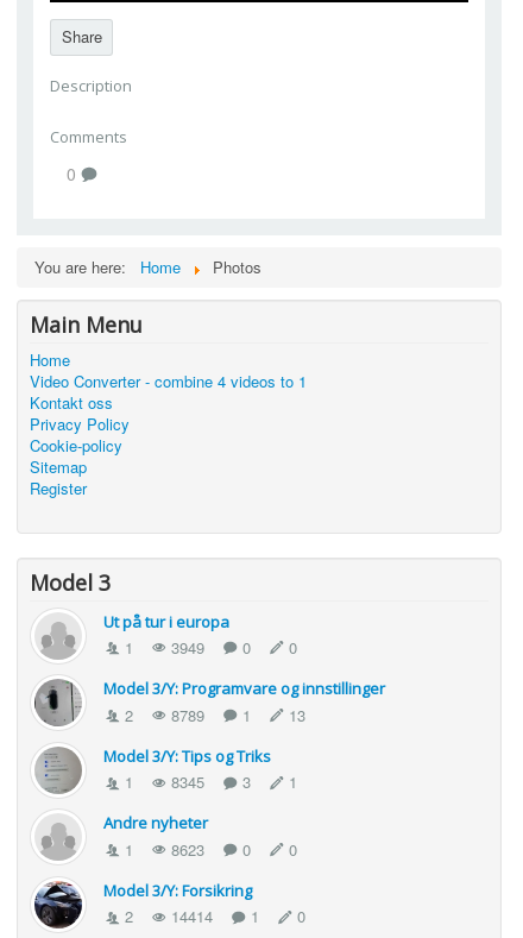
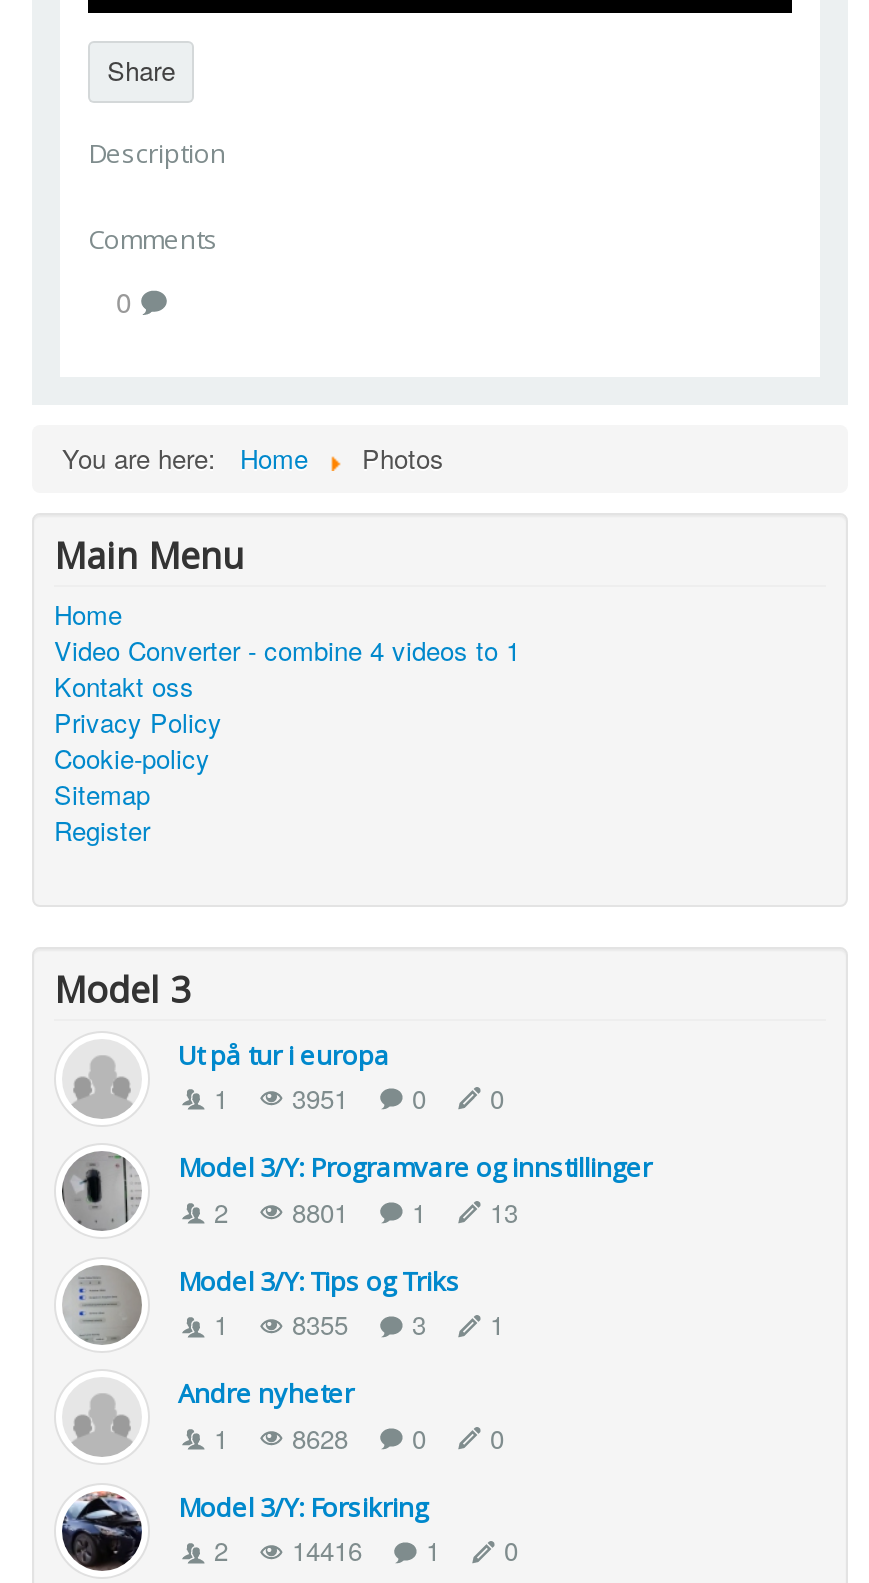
- 1 3949 0 0
+ 1 3951 0 0

- 2 8789 1 13
+ 2 8801 1 13

- 1 8345 3 1
+ 1 8355 3 1

- 1 8623 0 0
+ 1 8628 0 0

- 2 14414 1 0
+ 2 14416 1 0
